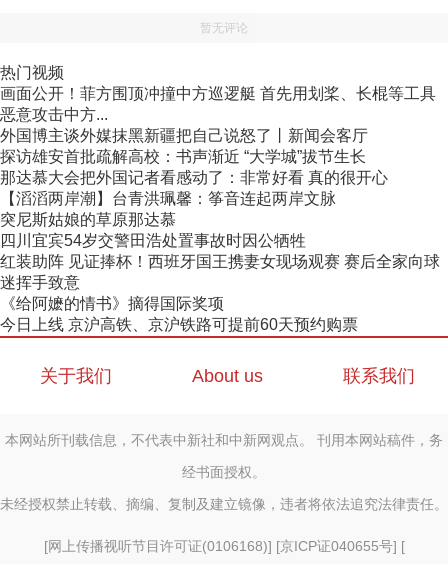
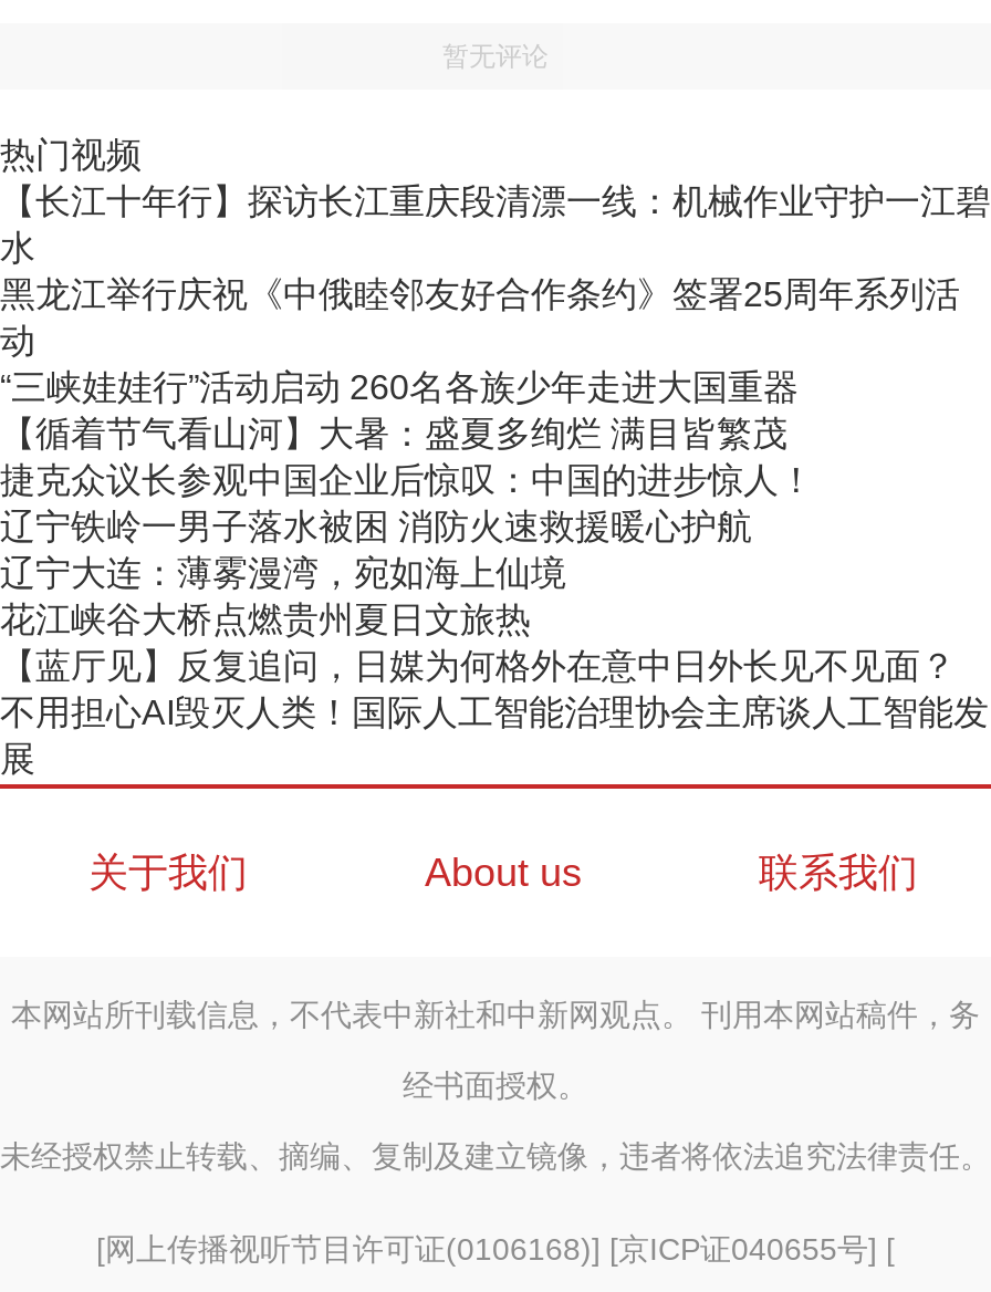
- 画面公开！菲方围顶冲撞中方巡逻艇 首先用划桨、长棍等工具
- 恶意攻击中方...
- 外国博主谈外媒抹黑新疆把自己说怒了丨新闻会客厅
- 探访雄安首批疏解高校：书声渐近 “大学城”拔节生长
- 那达慕大会把外国记者看感动了：非常好看 真的很开心
- 【滔滔两岸潮】台青洪珮馨：筝音连起两岸文脉
- 突尼斯姑娘的草原那达慕
- 四川宜宾54岁交警田浩处置事故时因公牺牲
- 红装助阵 见证捧杯！西班牙国王携妻女现场观赛 赛后全家向球
- 迷挥手致意
- 《给阿嬷的情书》摘得国际奖项
- 今日上线 京沪高铁、京沪铁路可提前60天预约购票
+ 【长江十年行】探访长江重庆段清漂一线：机械作业守护一江碧
+ 水
+ 黑龙江举行庆祝《中俄睦邻友好合作条约》签署25周年系列活
+ 动
+ “三峡娃娃行”活动启动 260名各族少年走进大国重器
+ 【循着节气看山河】大暑：盛夏多绚烂 满目皆繁茂
+ 捷克众议长参观中国企业后惊叹：中国的进步惊人！
+ 辽宁铁岭一男子落水被困 消防火速救援暖心护航
+ 辽宁大连：薄雾漫湾，宛如海上仙境
+ 花江峡谷大桥点燃贵州夏日文旅热
+ 【蓝厅见】反复追问，日媒为何格外在意中日外长见不见面？
+ 不用担心AI毁灭人类！国际人工智能治理协会主席谈人工智能发
+ 展
